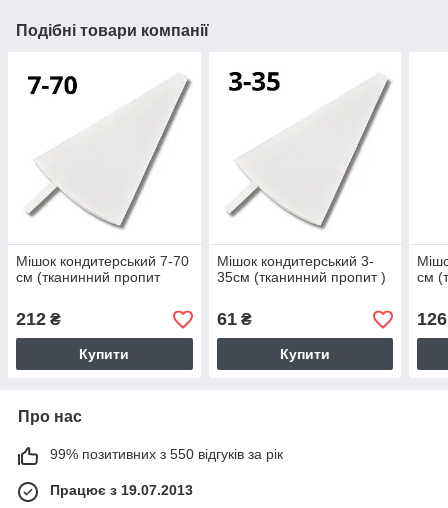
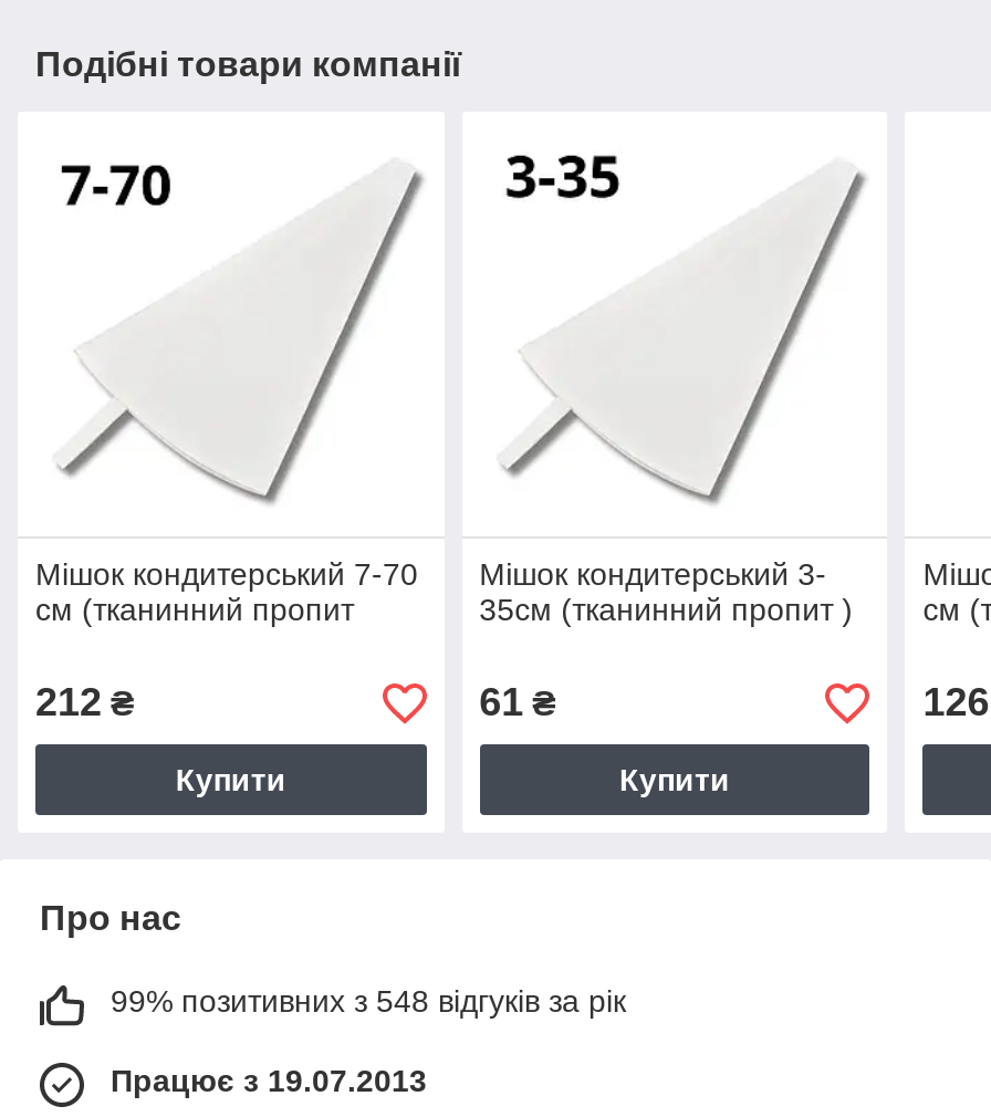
- 99% позитивних з 550 відгуків за рік
+ 99% позитивних з 548 відгуків за рік
